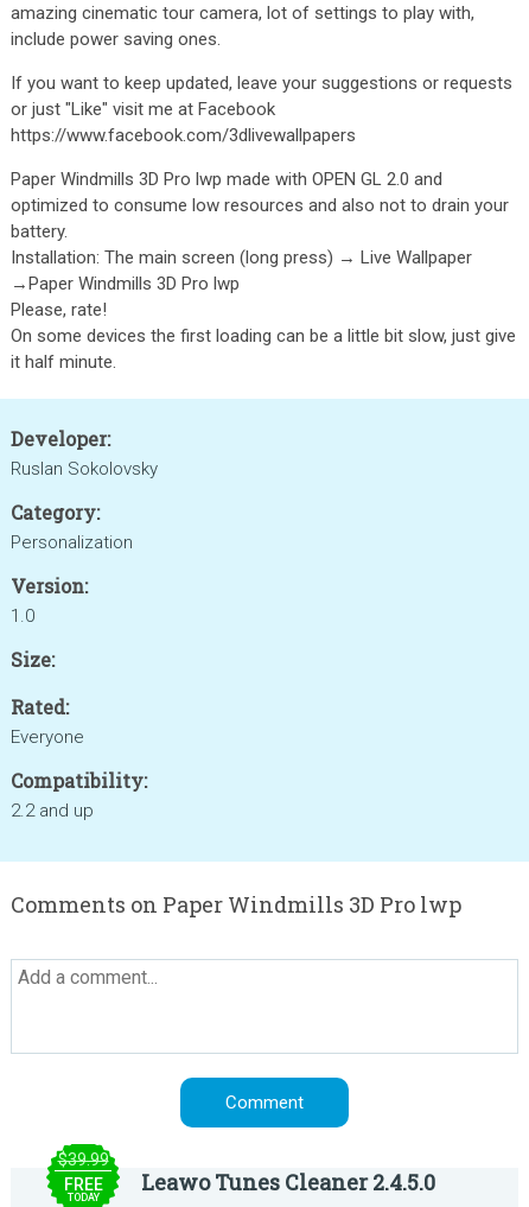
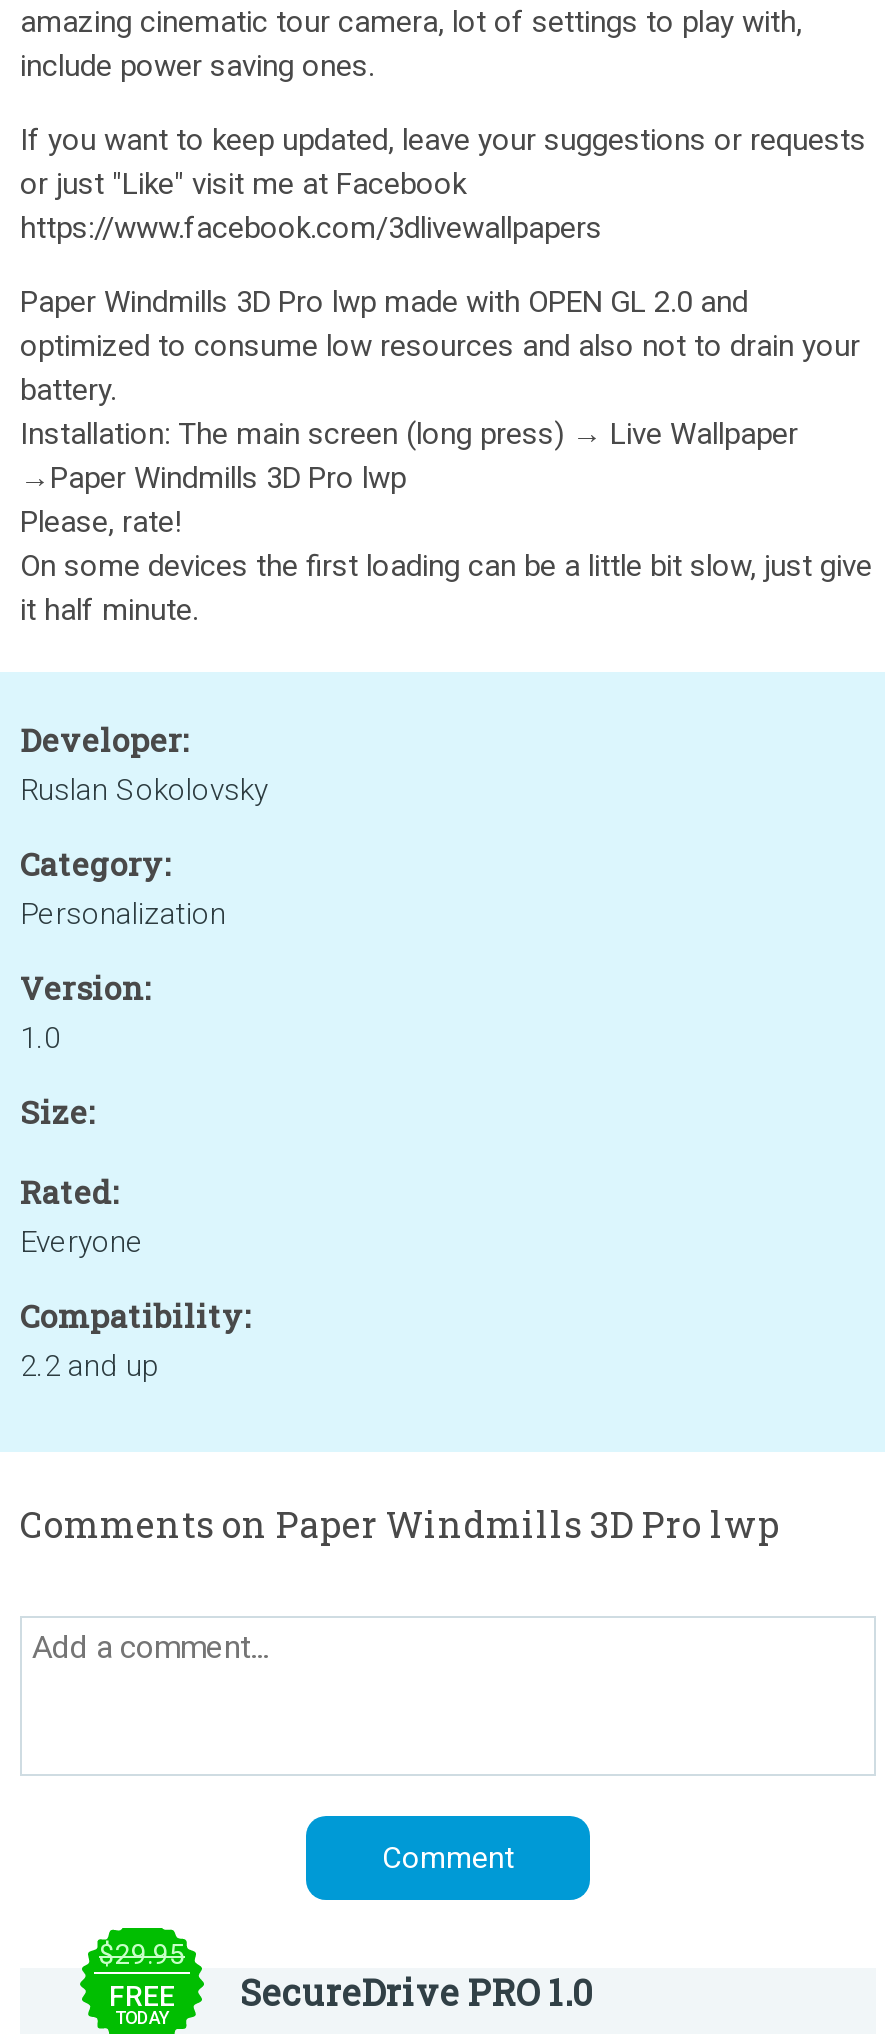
- $39.99
+ $29.95

- Leawo Tunes Cleaner 2.4.5.0
+ SecureDrive PRO 1.0
